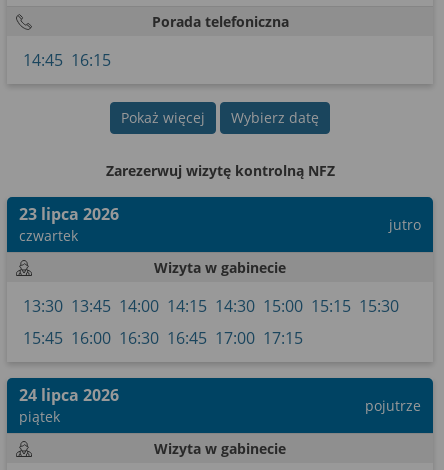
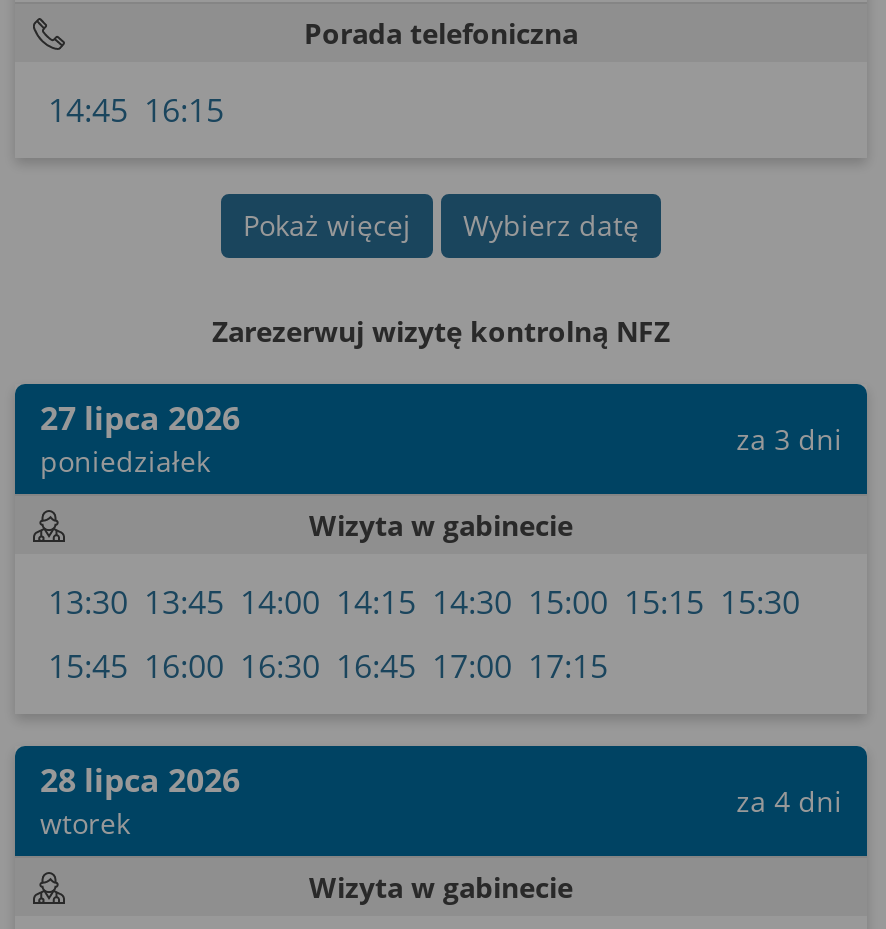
- 23 lipca 2026
- czwartek
+ 27 lipca 2026
+ poniedziałek

- jutro
+ za 3 dni

- 24 lipca 2026
- piątek
+ 28 lipca 2026
+ wtorek

- pojutrze
+ za 4 dni
